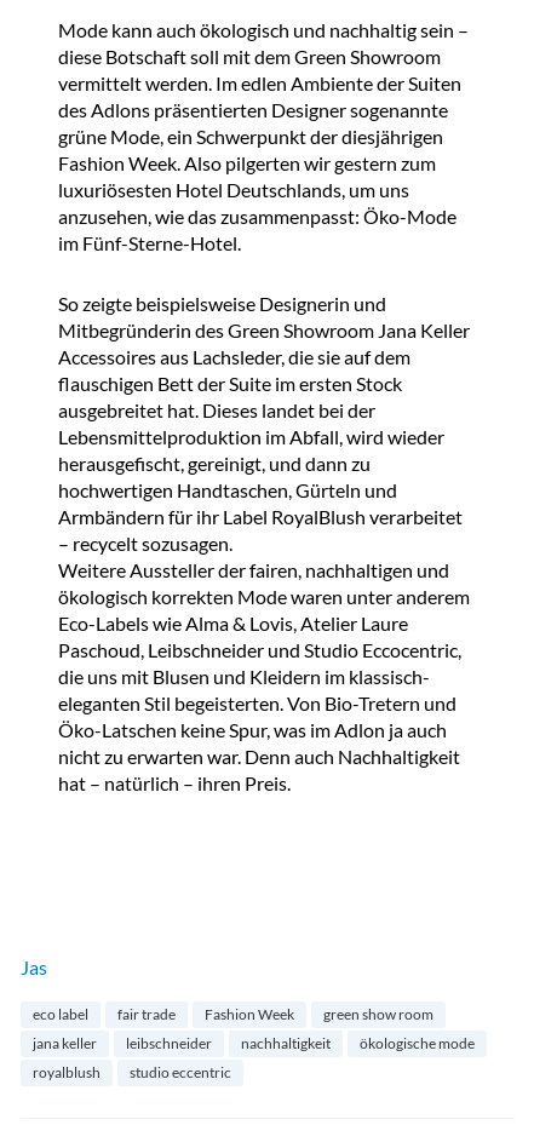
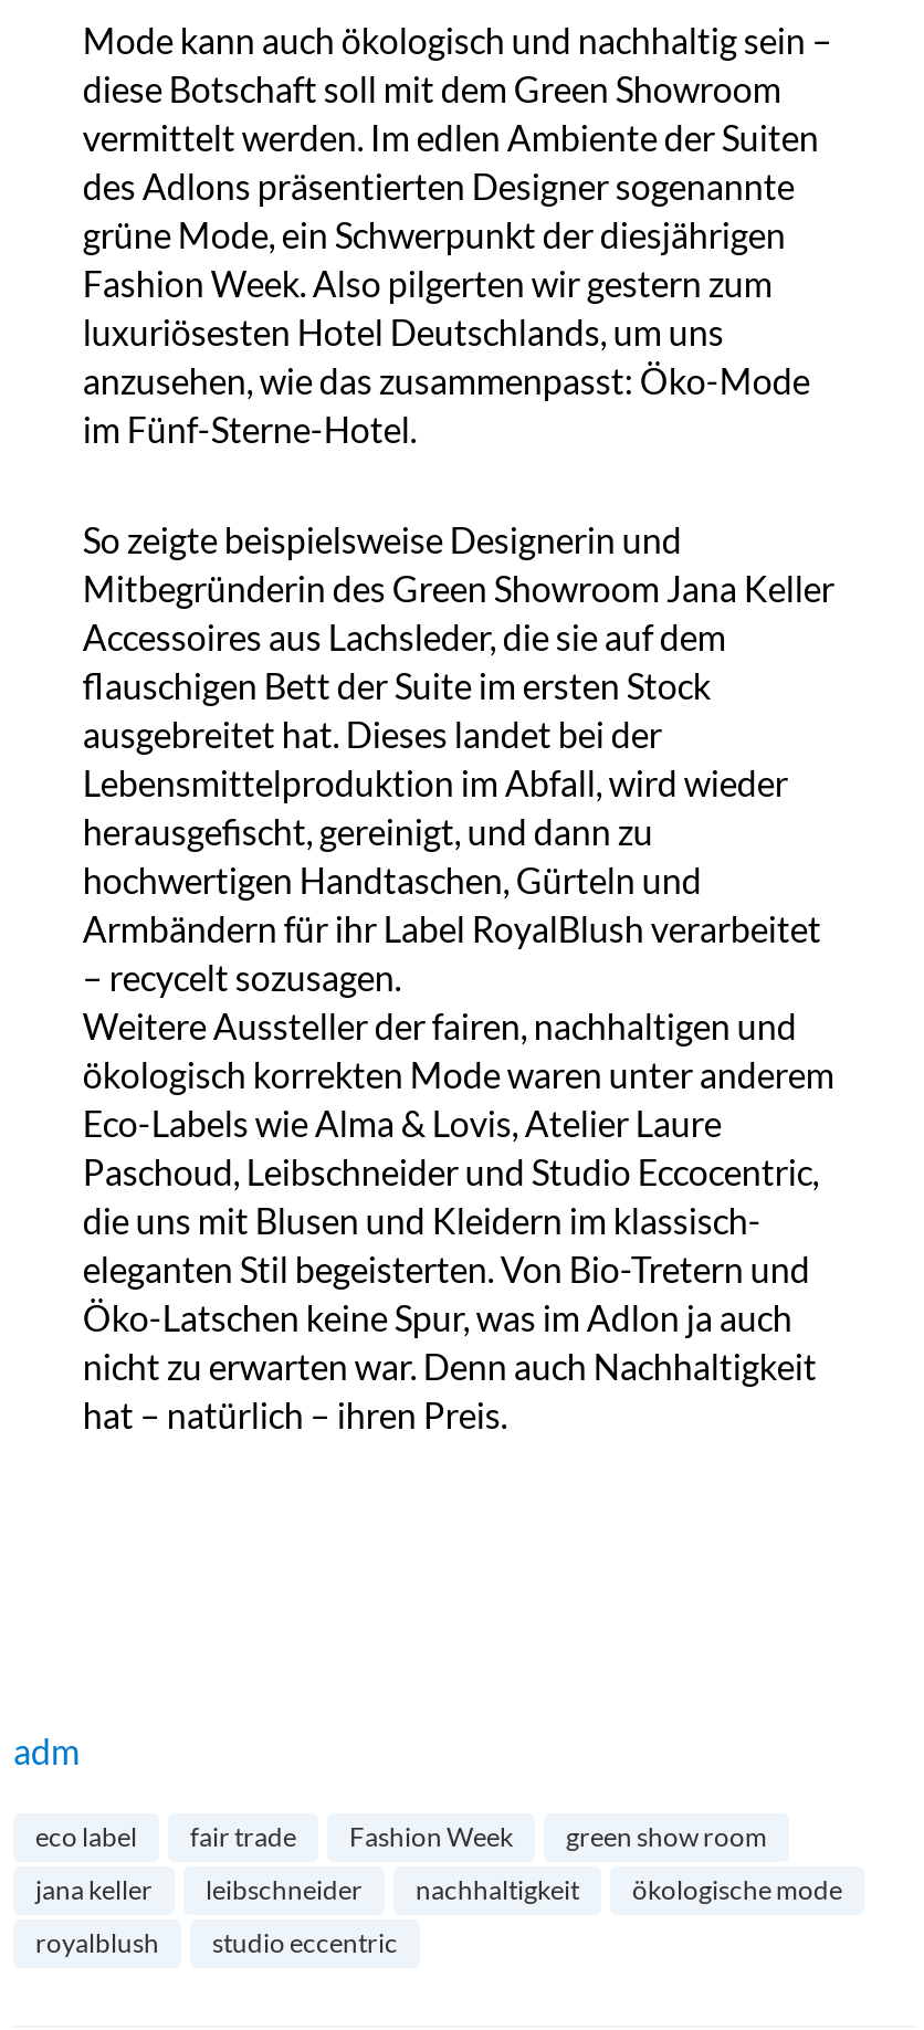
- Jas
+ adm
